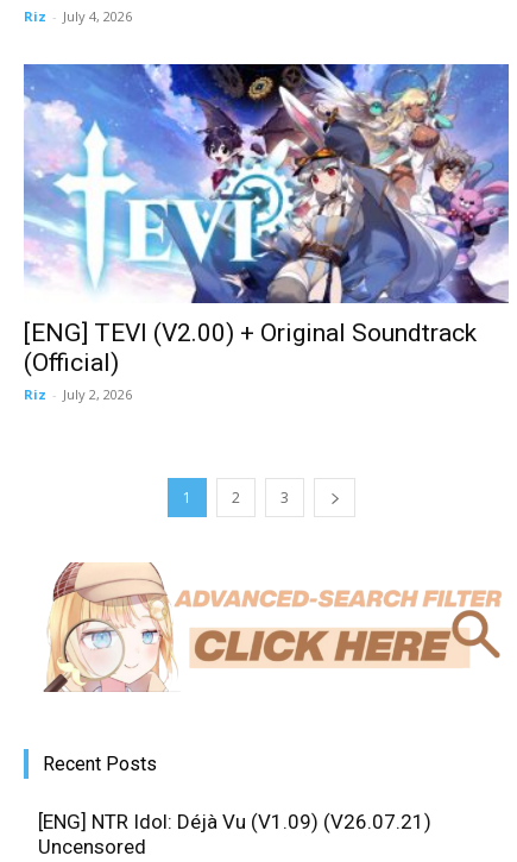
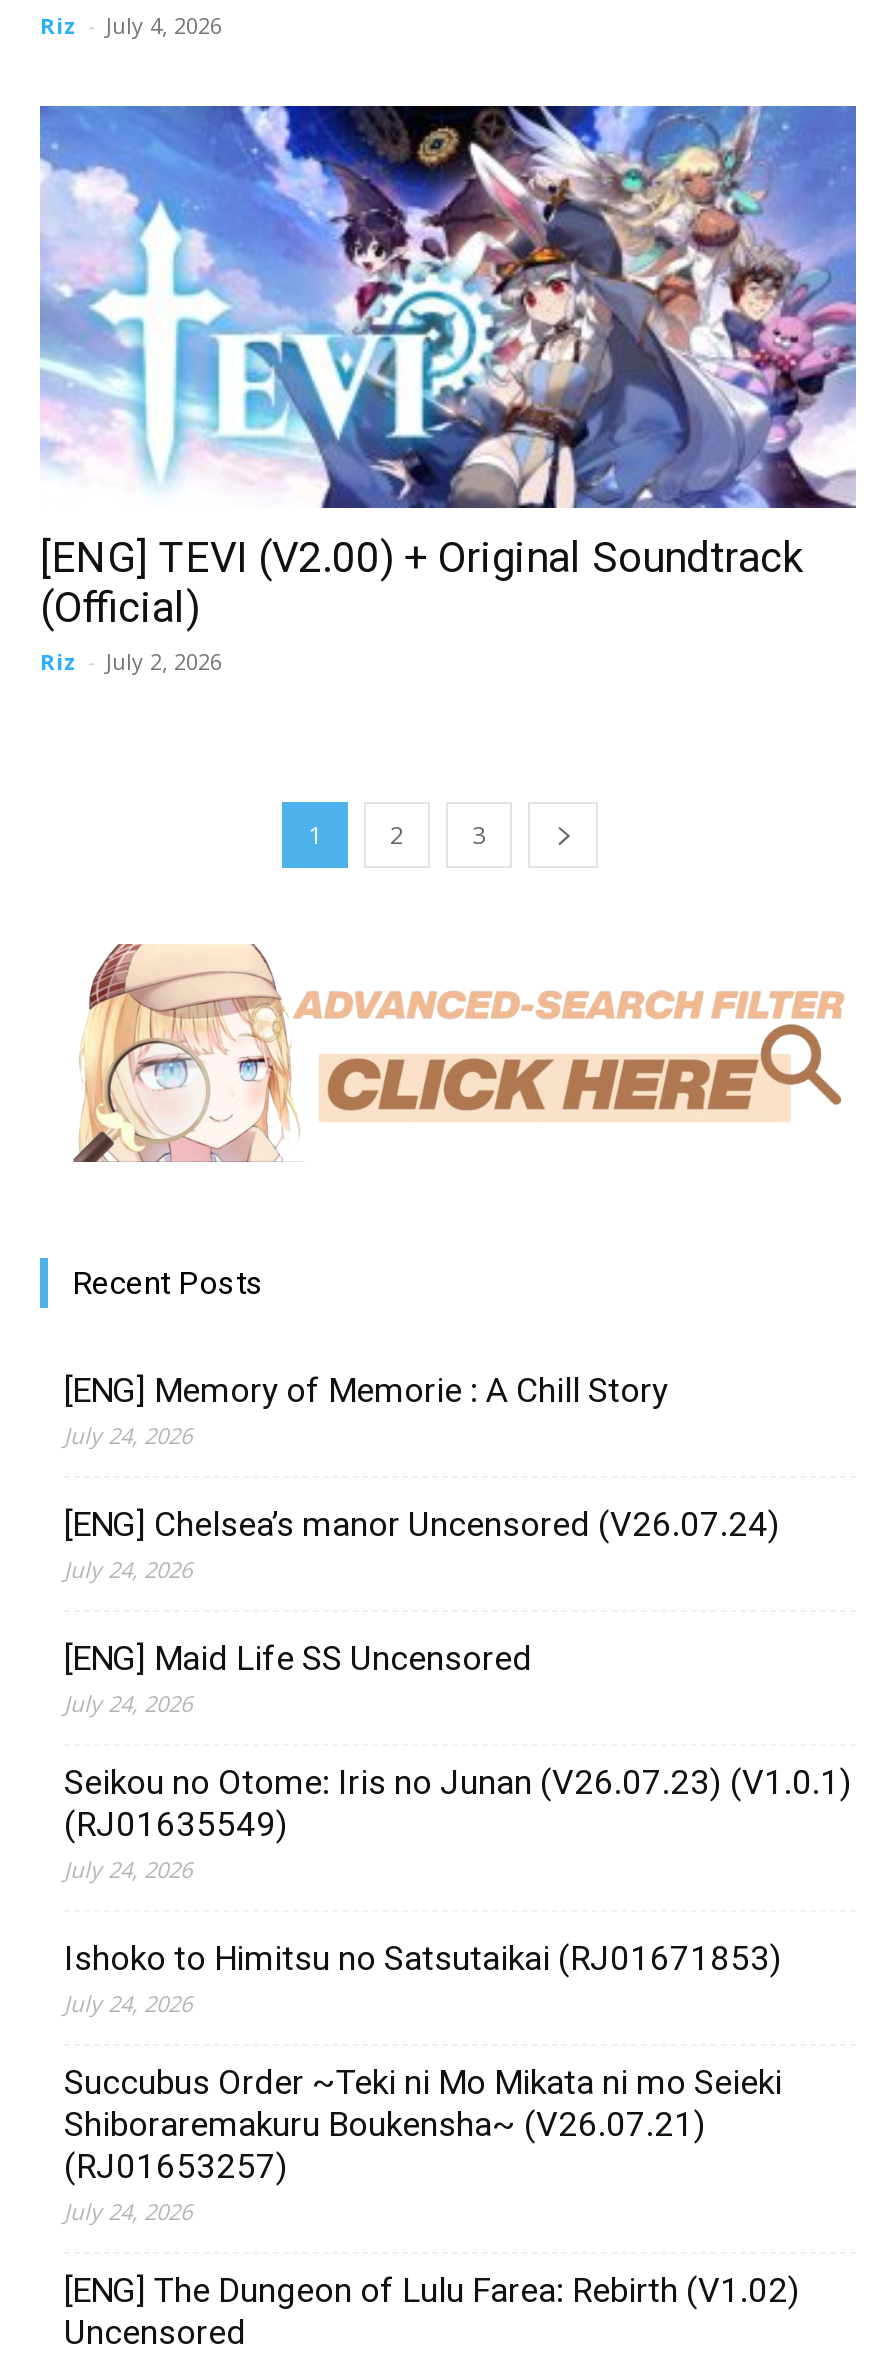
- [ENG] NTR Idol: Déjà Vu (V1.09) (V26.07.21)
+ [ENG] Memory of Memorie : A Chill Story
+ July 24, 2026
+ [ENG] Chelsea’s manor Uncensored (V26.07.24)
+ July 24, 2026
+ [ENG] Maid Life SS Uncensored
+ July 24, 2026
+ Seikou no Otome: Iris no Junan (V26.07.23) (V1.0.1)
+ (RJ01635549)
+ July 24, 2026
+ Ishoko to Himitsu no Satsutaikai (RJ01671853)
+ July 24, 2026
+ Succubus Order ~Teki ni Mo Mikata ni mo Seieki
+ Shiboraremakuru Boukensha~ (V26.07.21)
+ (RJ01653257)
+ July 24, 2026
+ [ENG] The Dungeon of Lulu Farea: Rebirth (V1.02)
